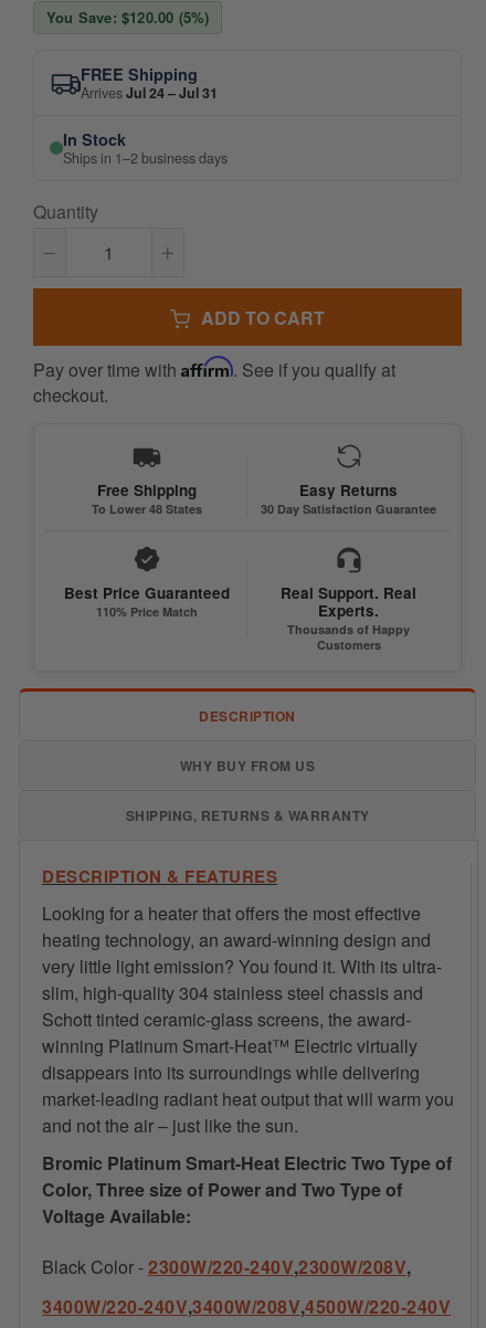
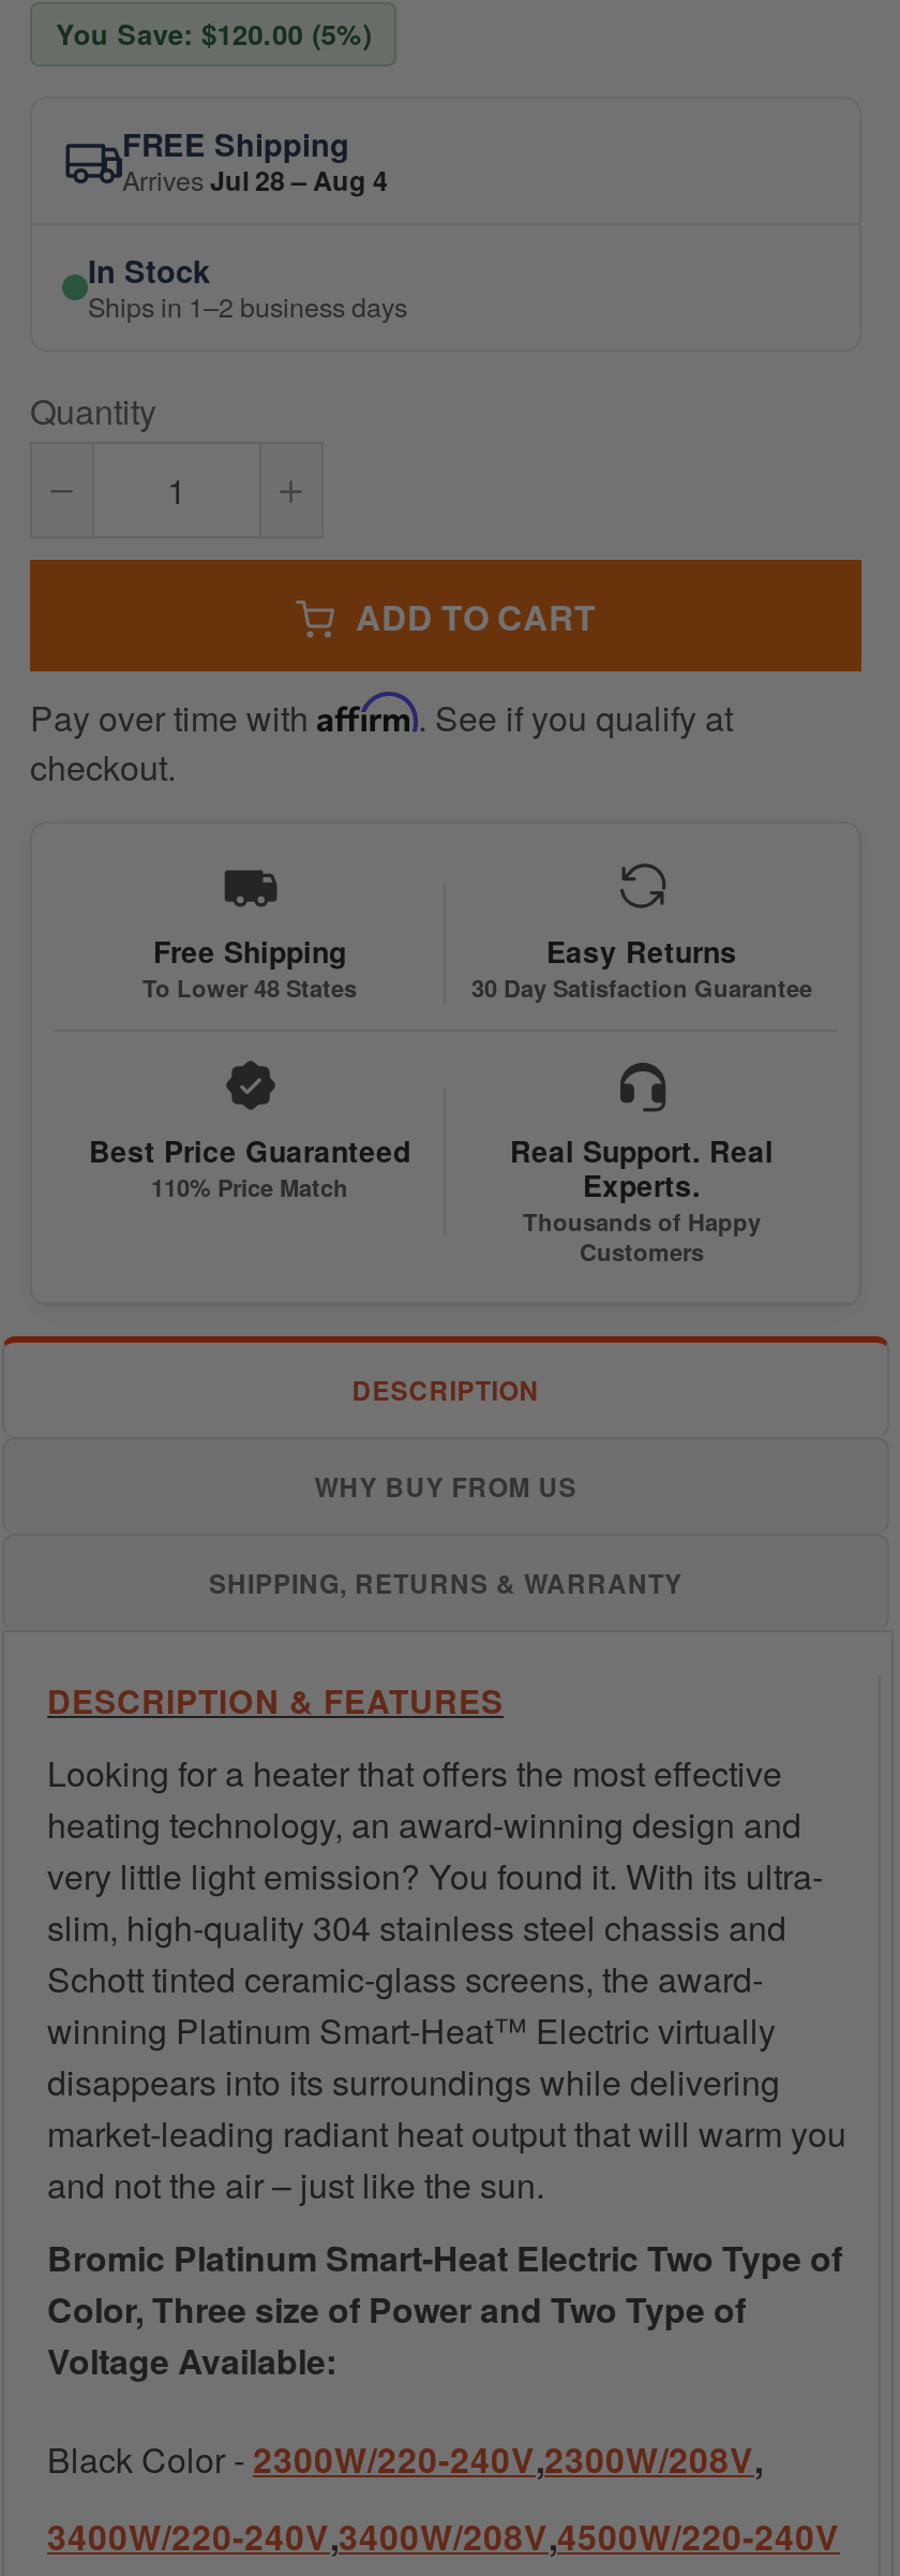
- Arrives Jul 24– Jul 31
+ Arrives Jul 28– Aug 4
